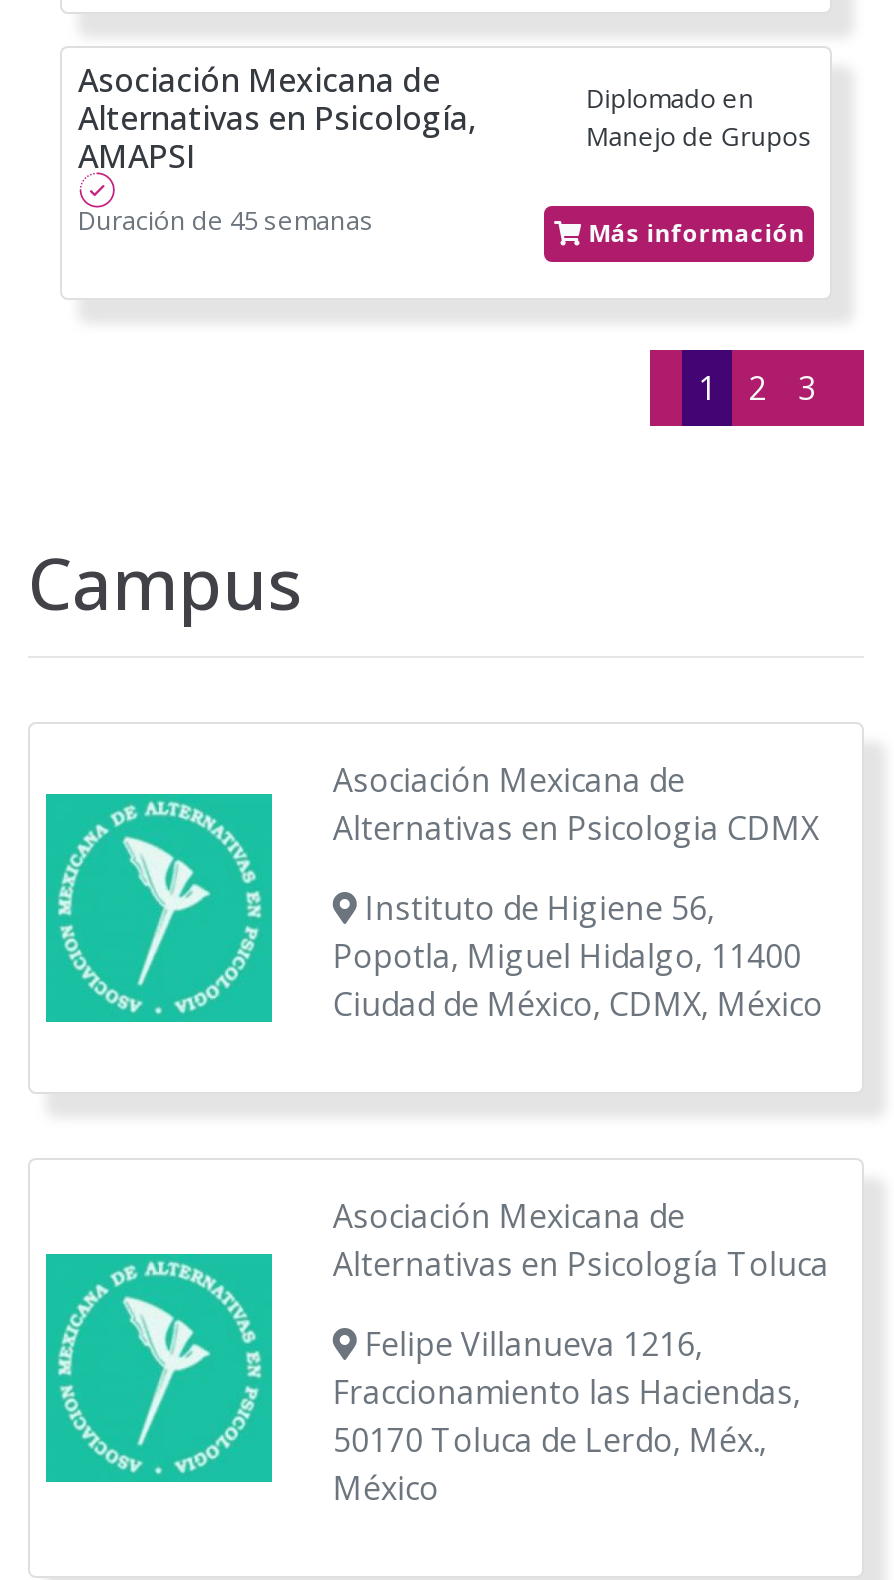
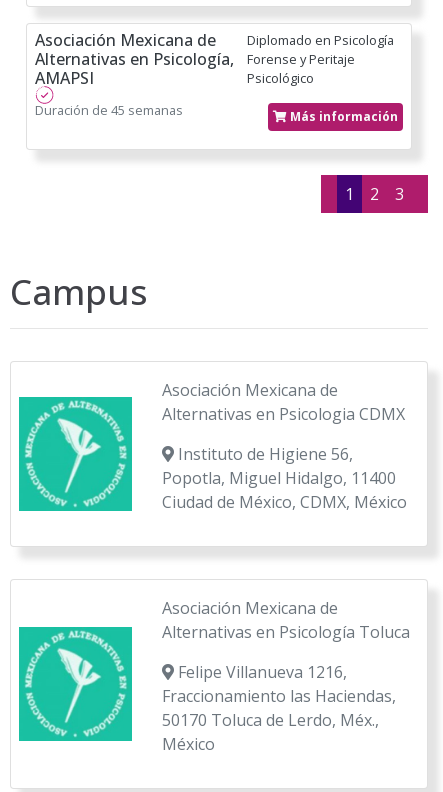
- Diplomado en
- Manejo de Grupos
+ Diplomado en Psicología
+ Forense y Peritaje
+ Psicológico
